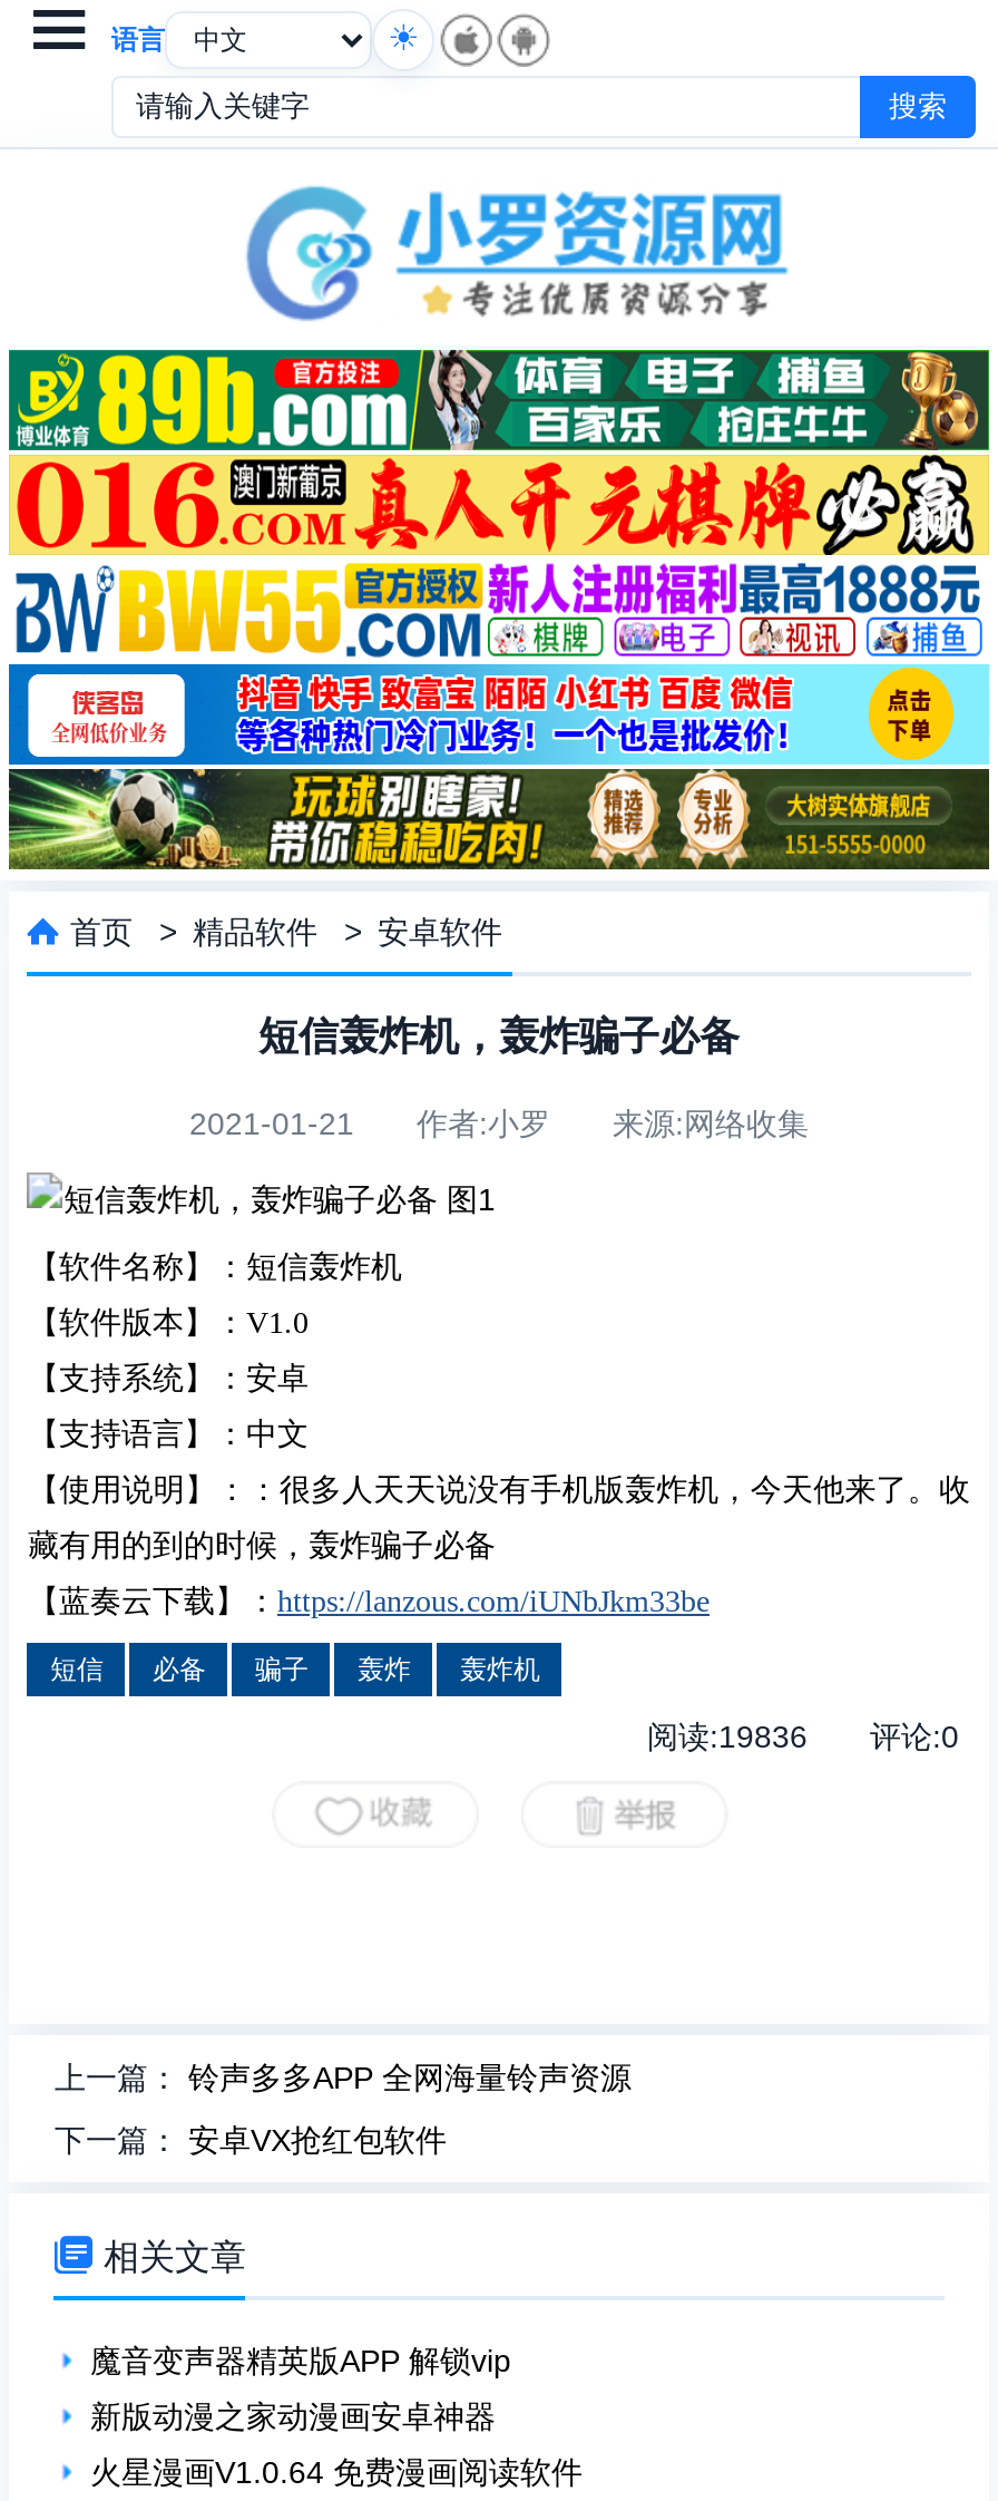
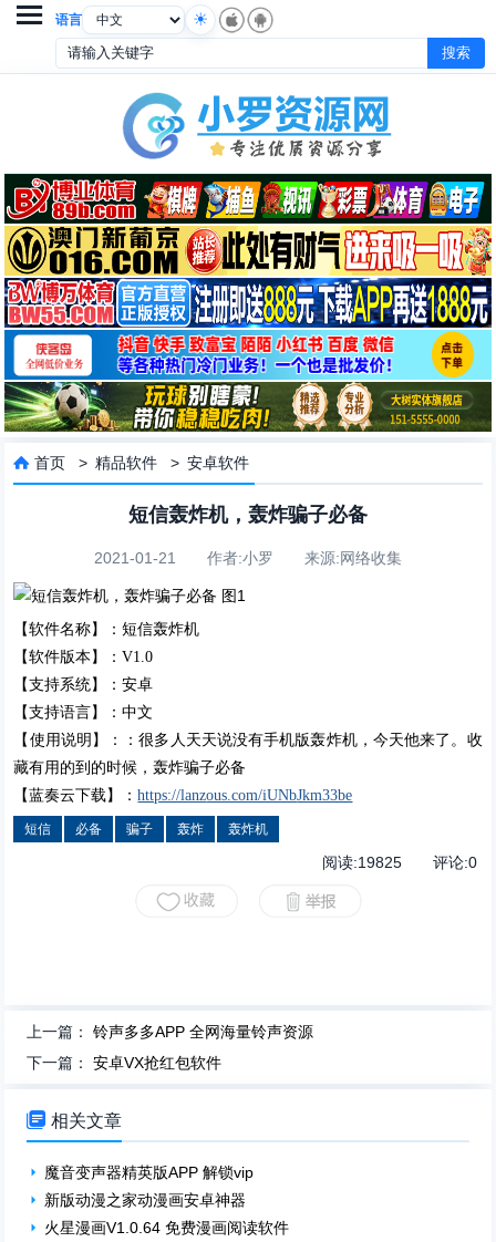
- [image]
+ [image]

- 阅读:19836评论:0
+ 阅读:19825评论:0
